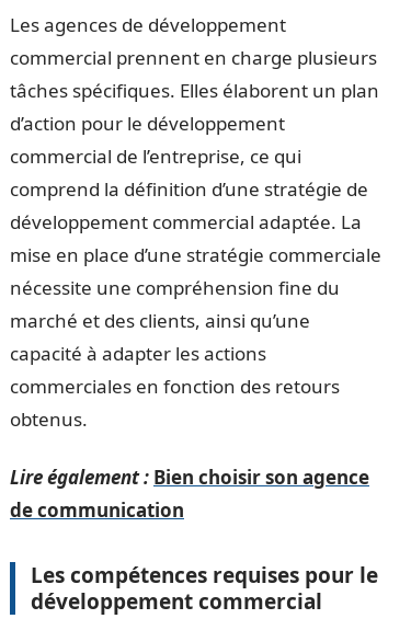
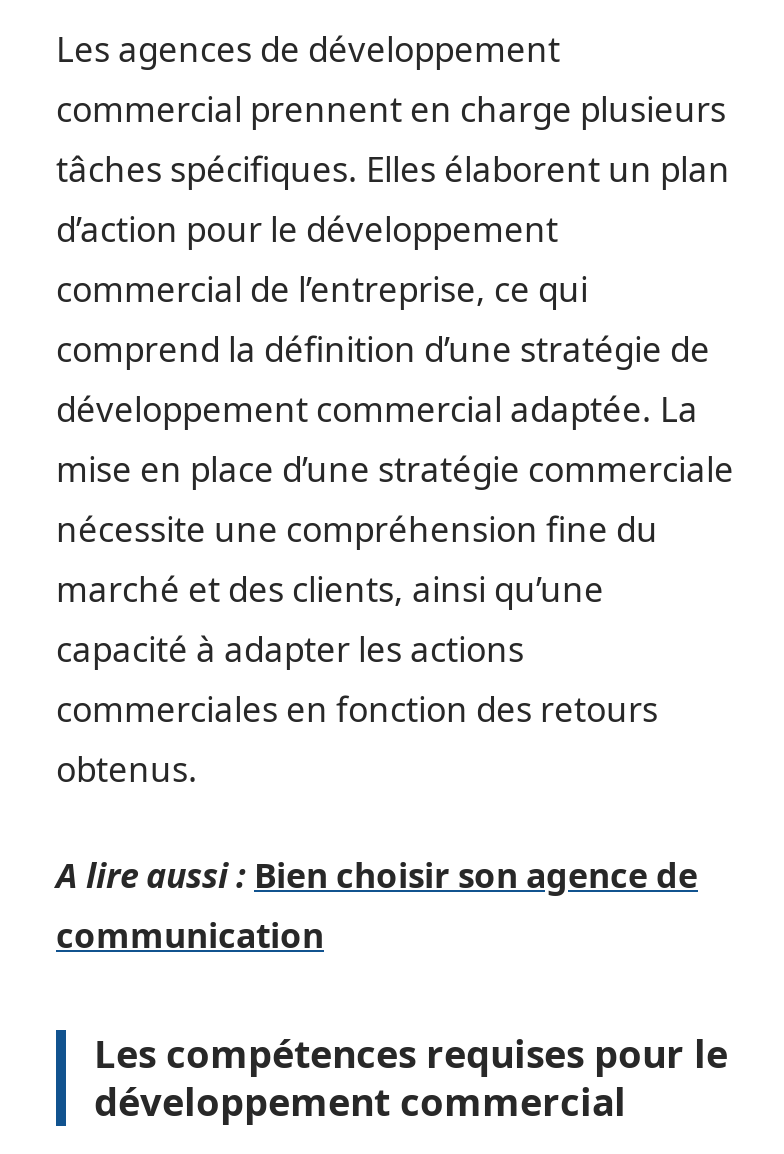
- Lire également : Bien choisir son agence
- de communication
+ A lire aussi : Bien choisir son agence de
+ communication
